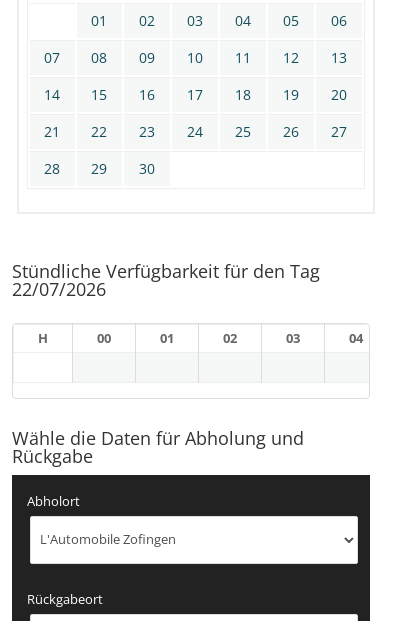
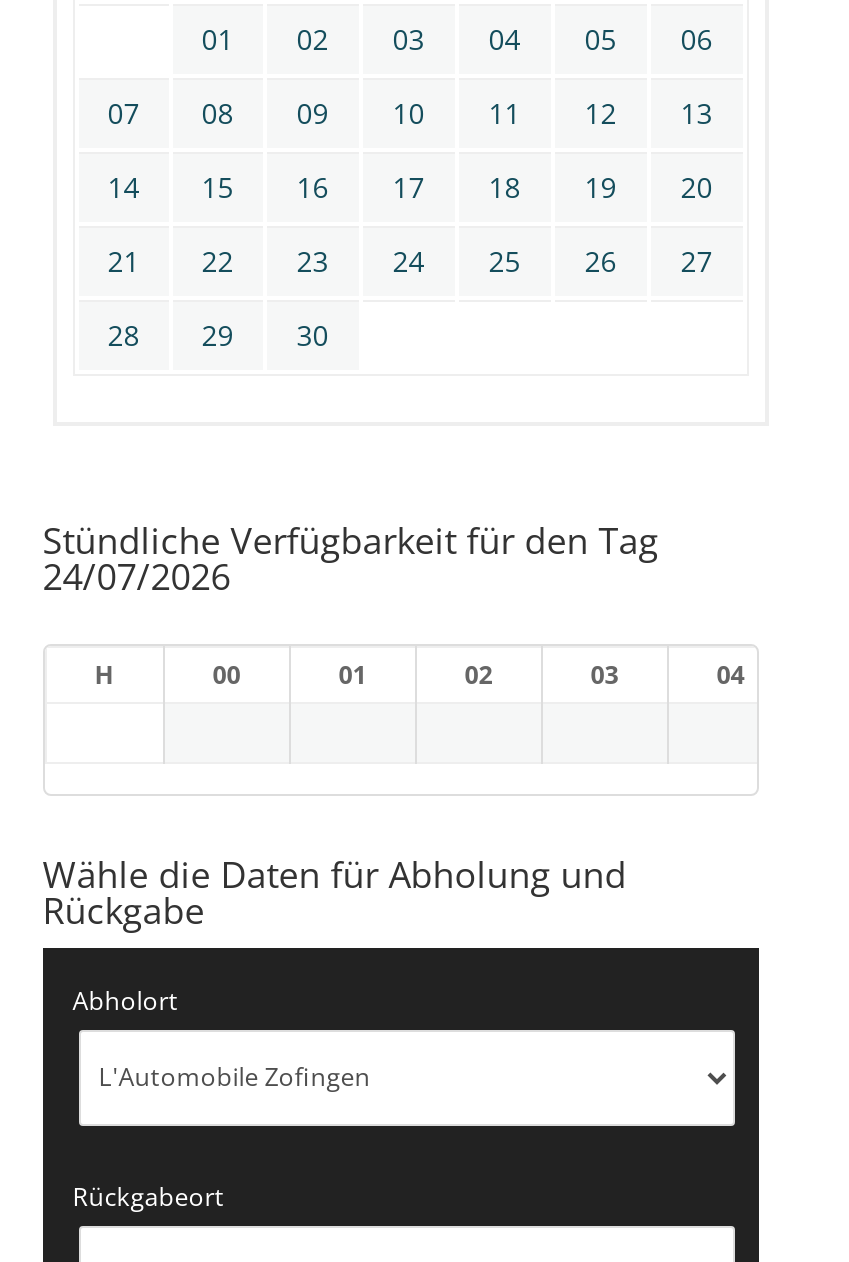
- 22/07/2026
+ 24/07/2026
